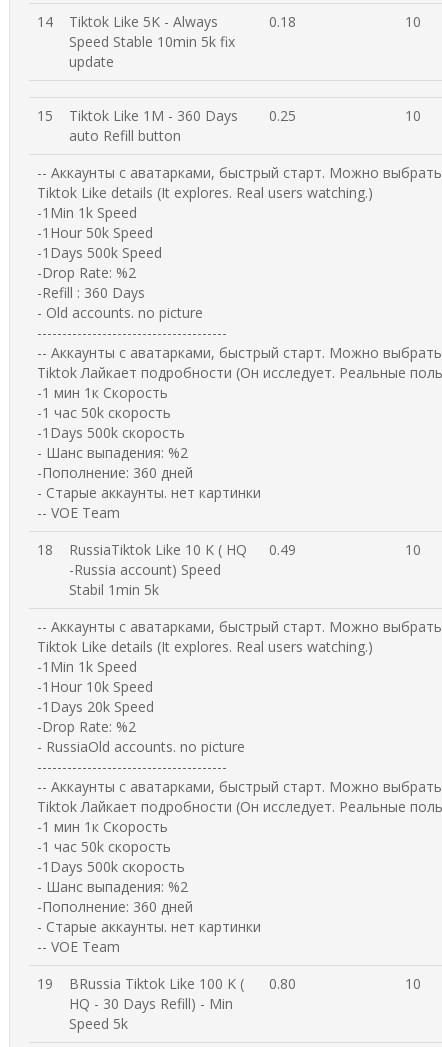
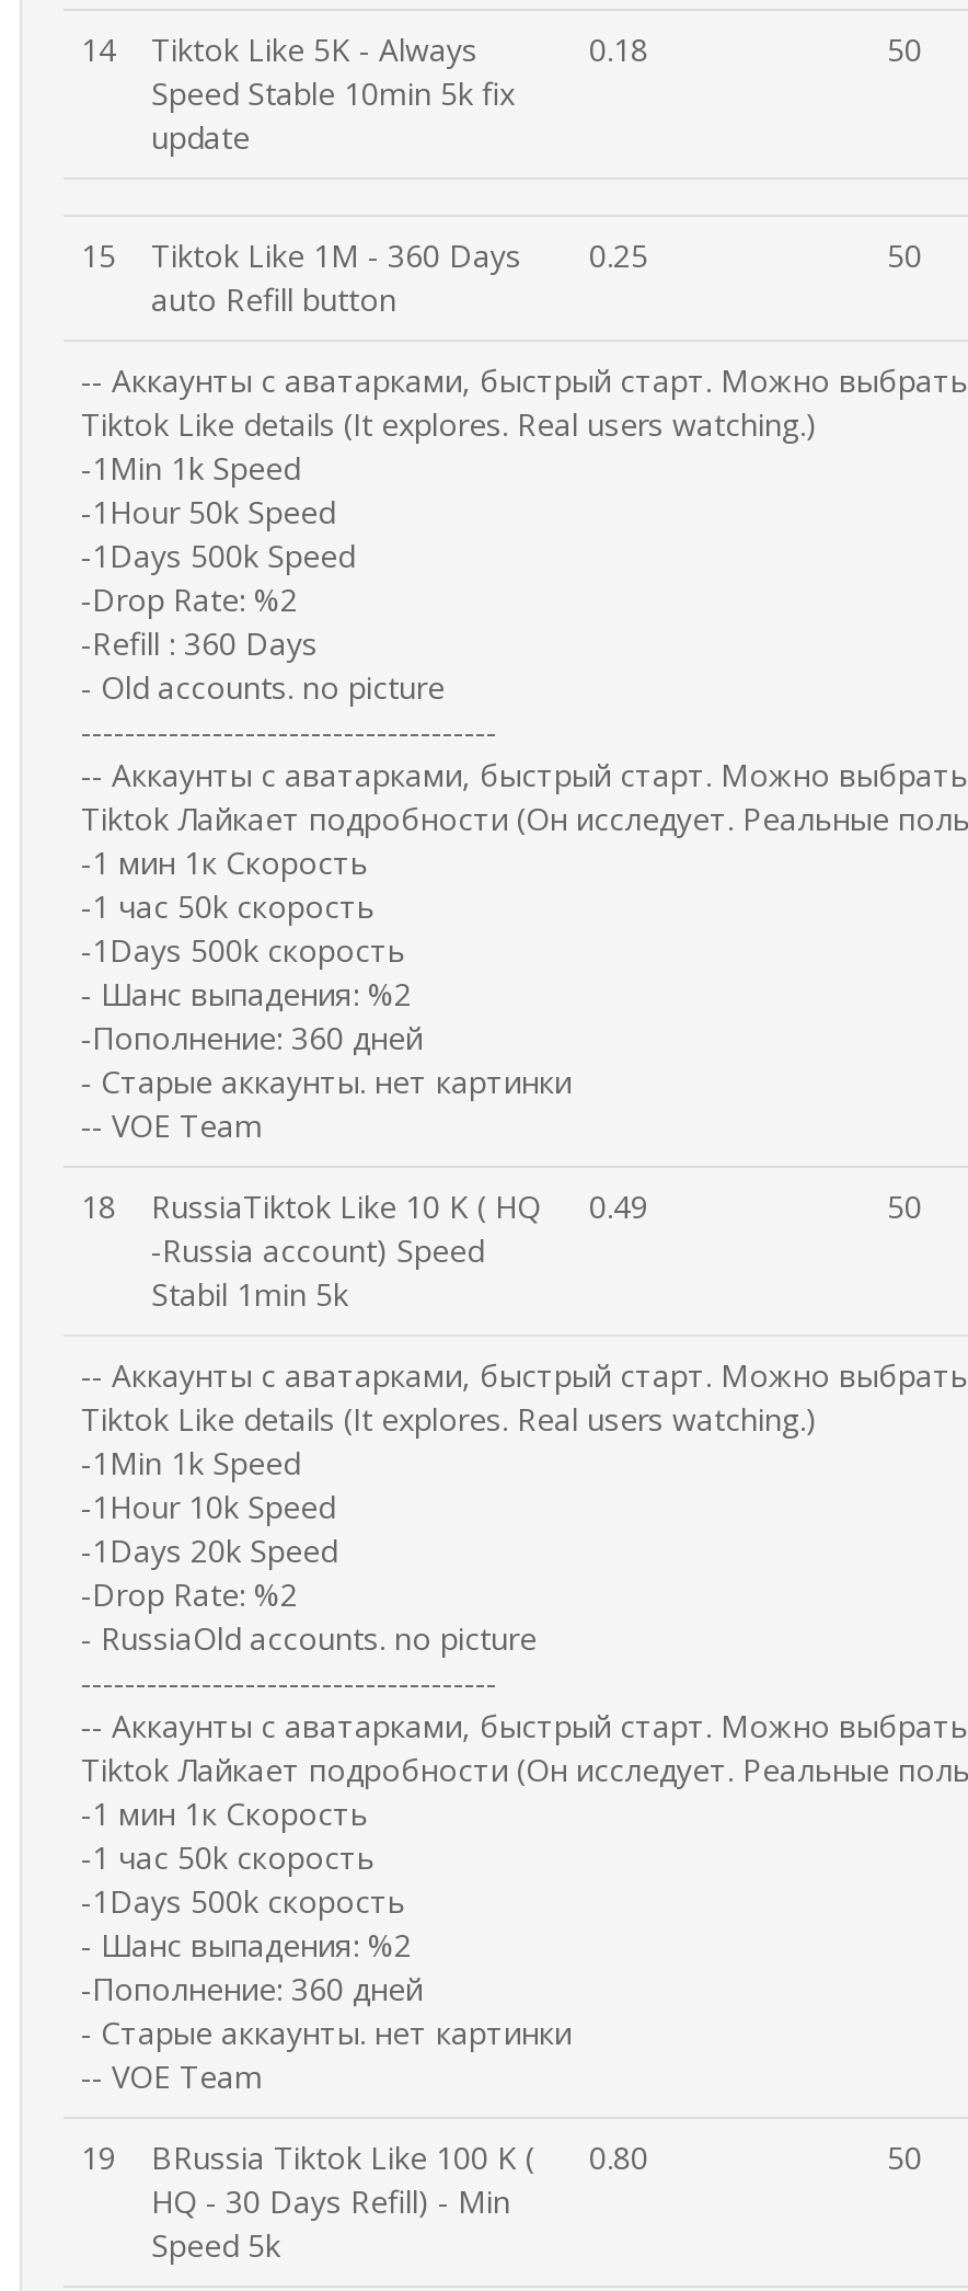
- 10
+ 50

- 10
+ 50

- 10
+ 50

- 10
+ 50
